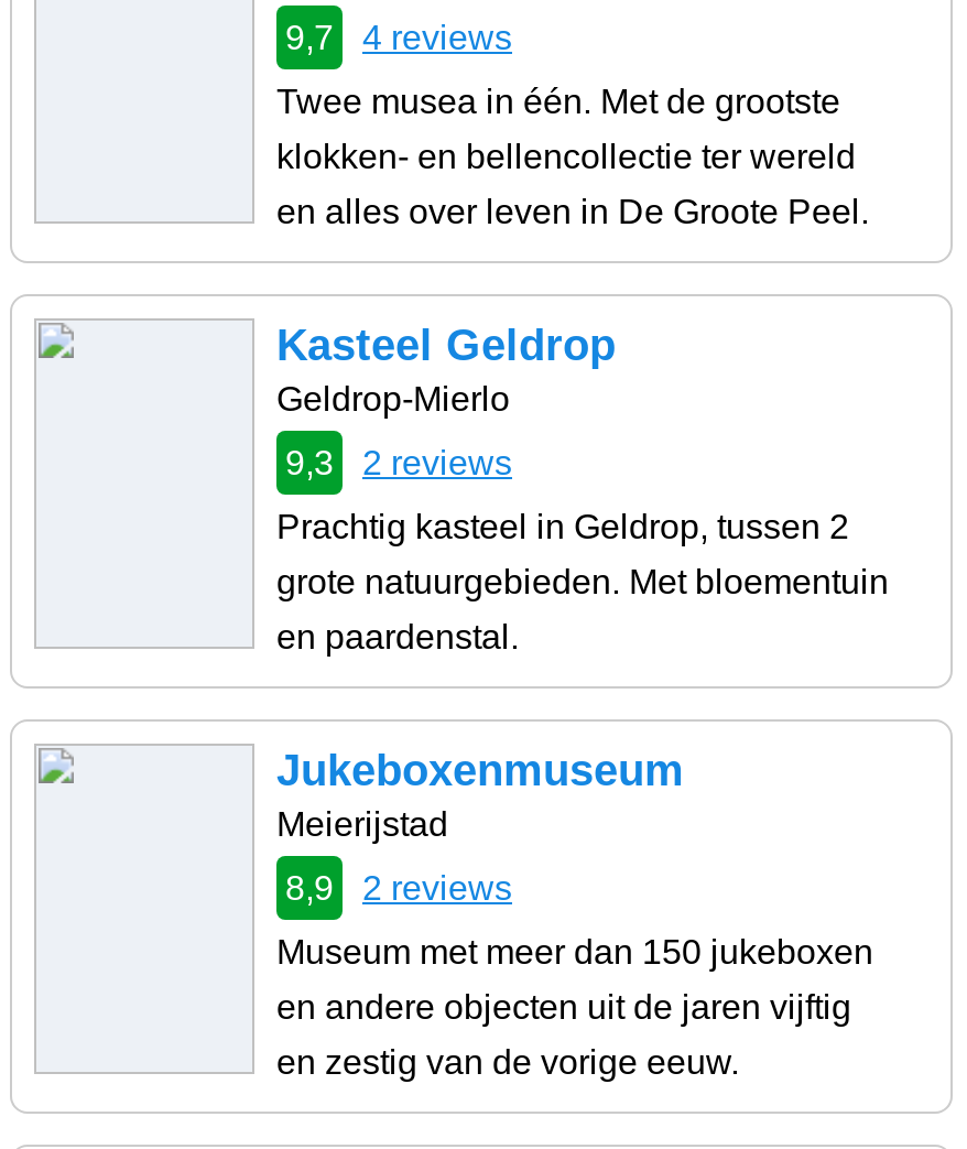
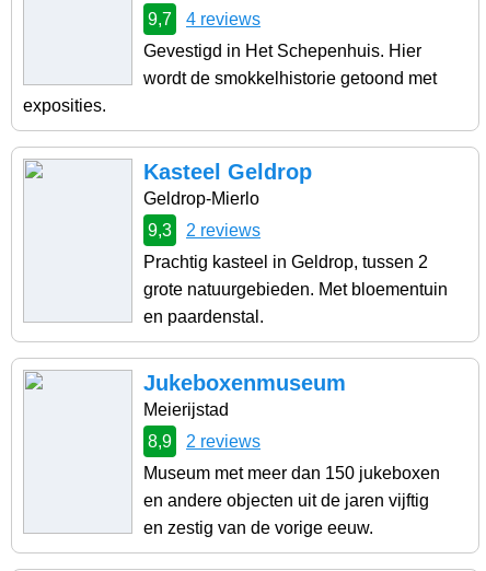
- Twee musea in één. Met de grootste
+ Gevestigd in Het Schepenhuis. Hier

- klokken- en bellencollectie ter wereld
+ wordt de smokkelhistorie getoond met

- en alles over leven in De Groote Peel.
+ exposities.
